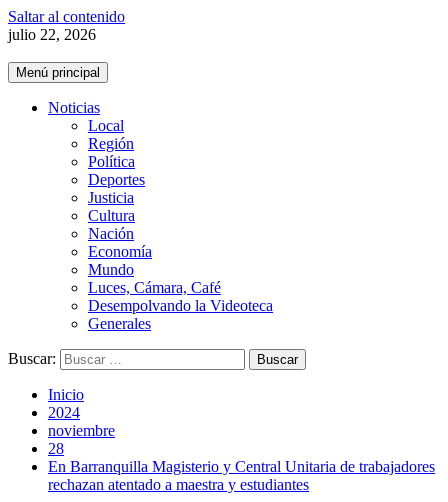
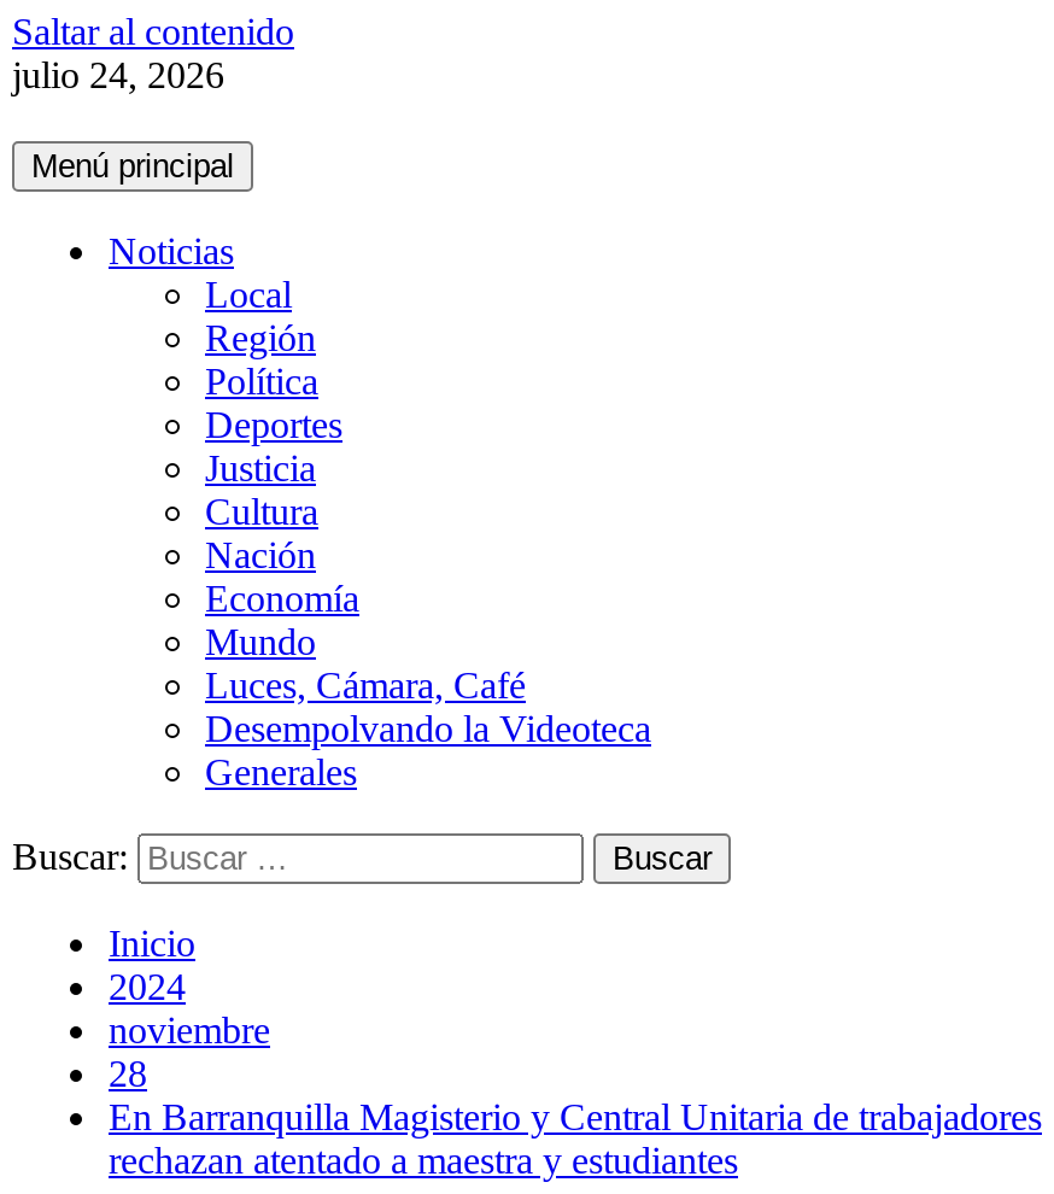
- julio 22, 2026
+ julio 24, 2026
